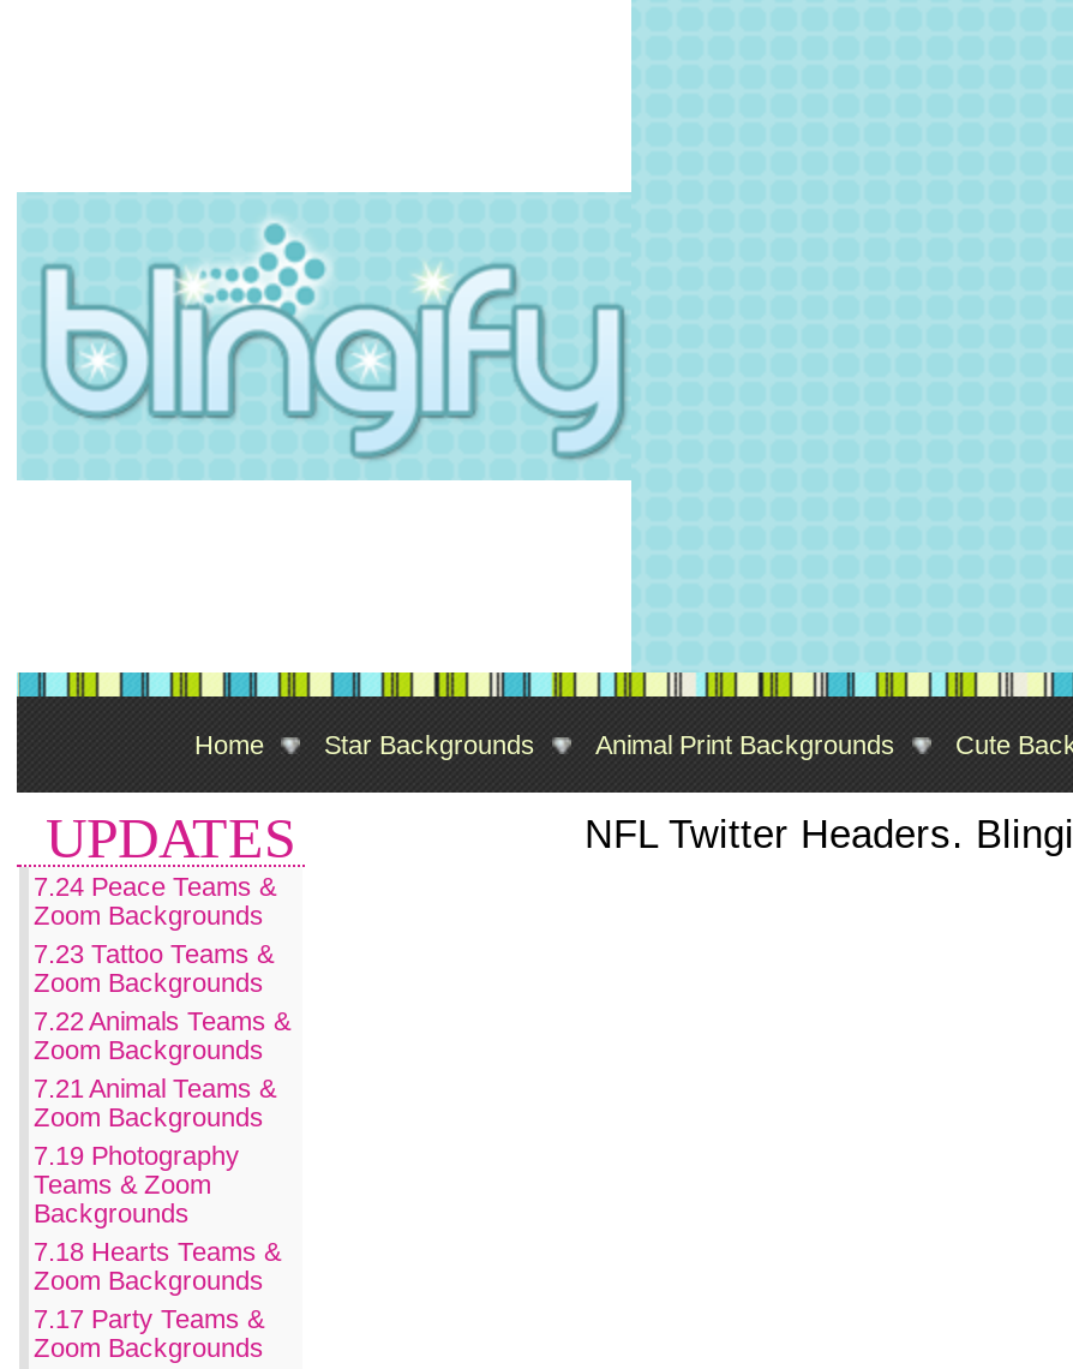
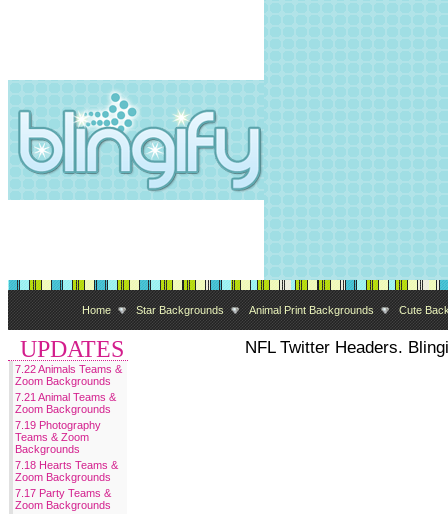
- 7.24 Peace Teams &
- Zoom Backgrounds
- 7.23 Tattoo Teams &
- Zoom Backgrounds
